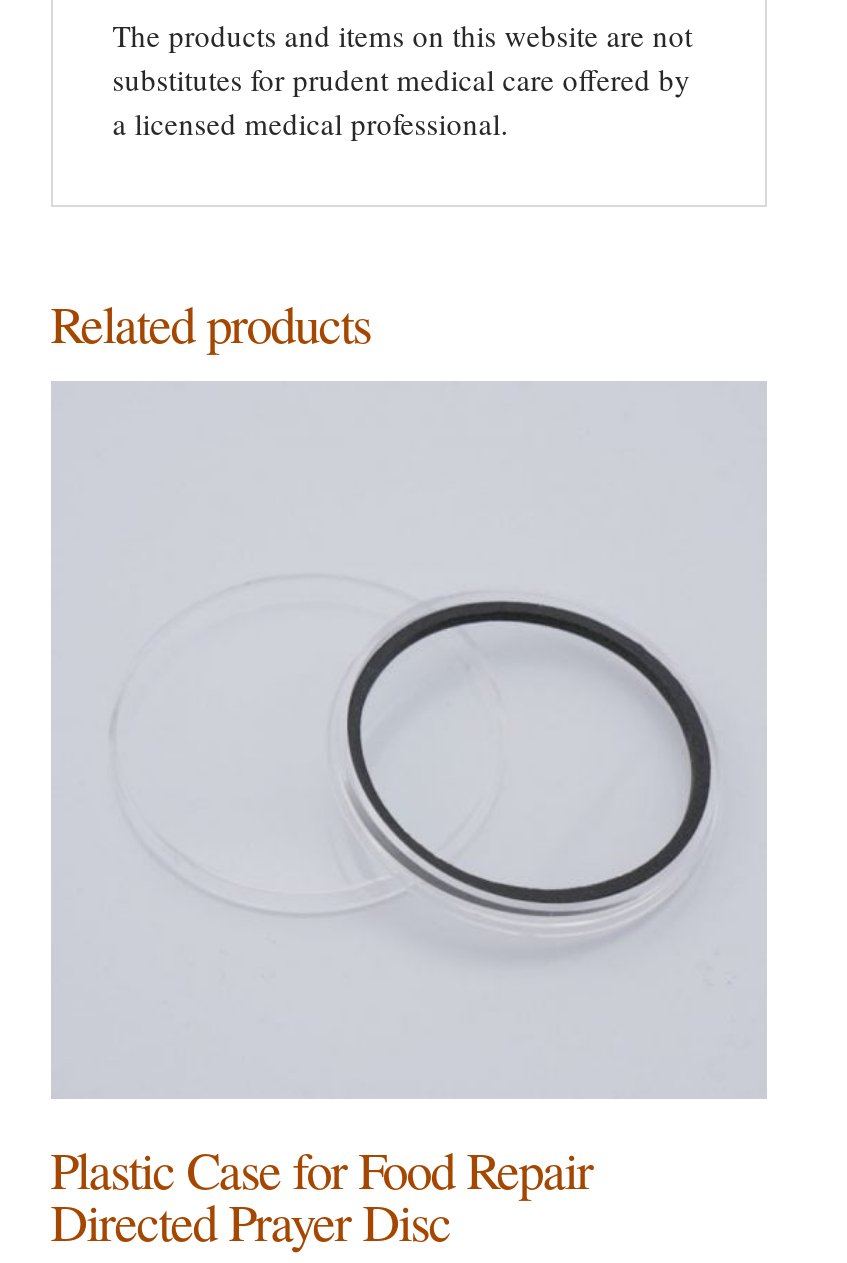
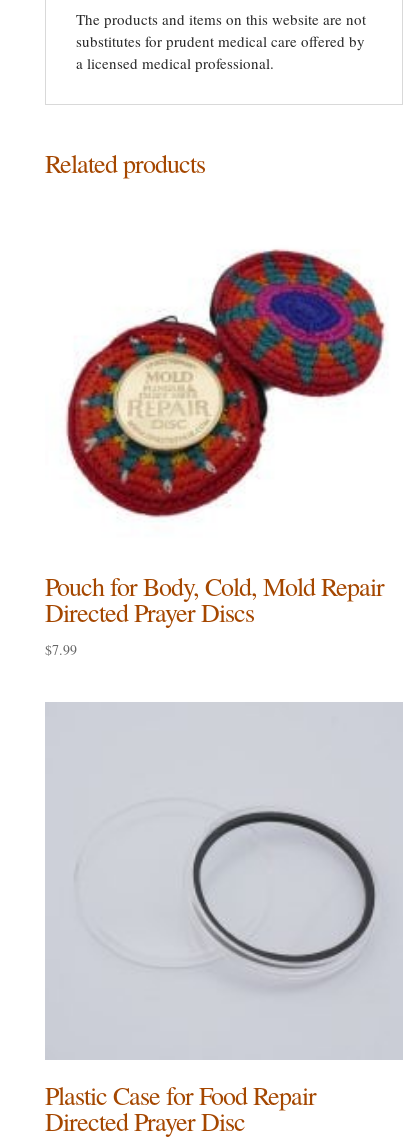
+ Pouch for Body, Cold, Mold Repair
+ Directed Prayer Discs
+ $7.99

+ [image]
